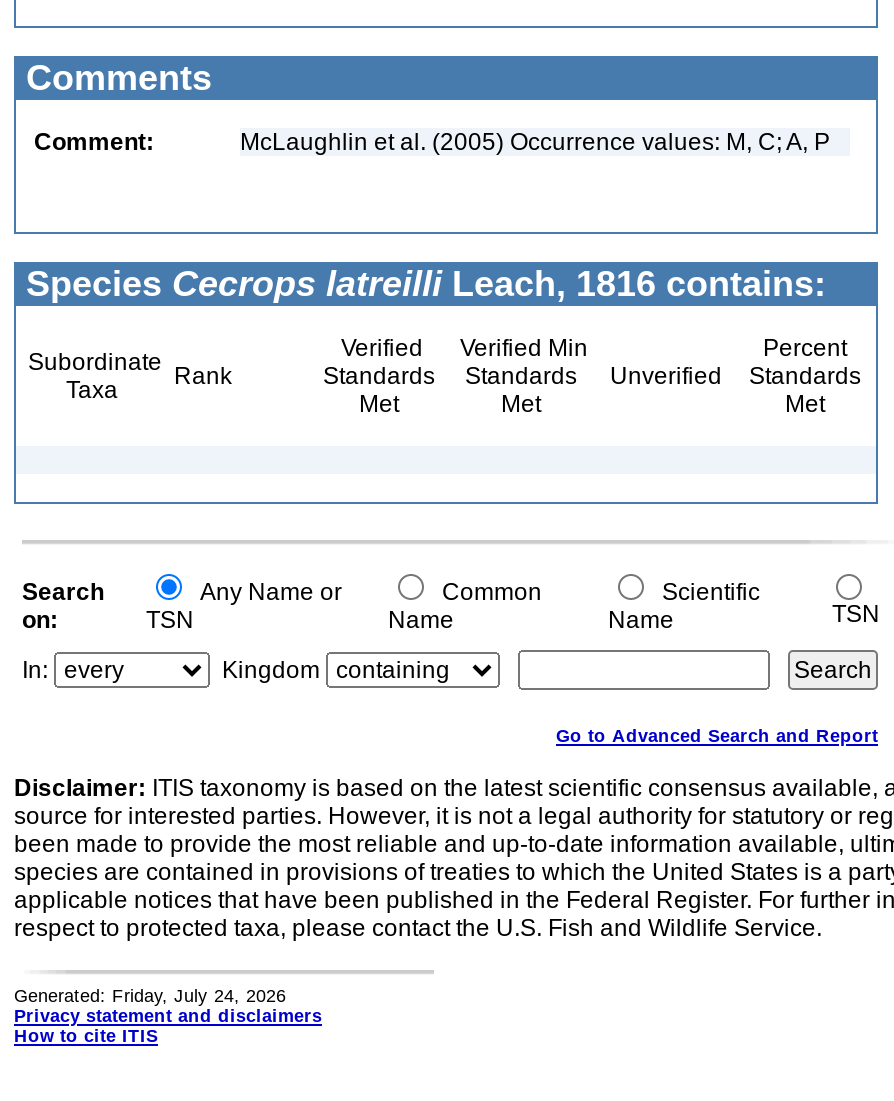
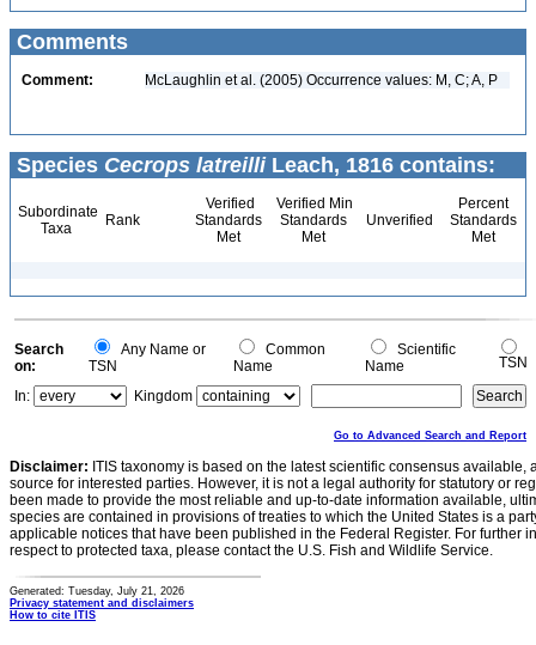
- Generated: Friday, July 24, 2026
+ Generated: Tuesday, July 21, 2026
